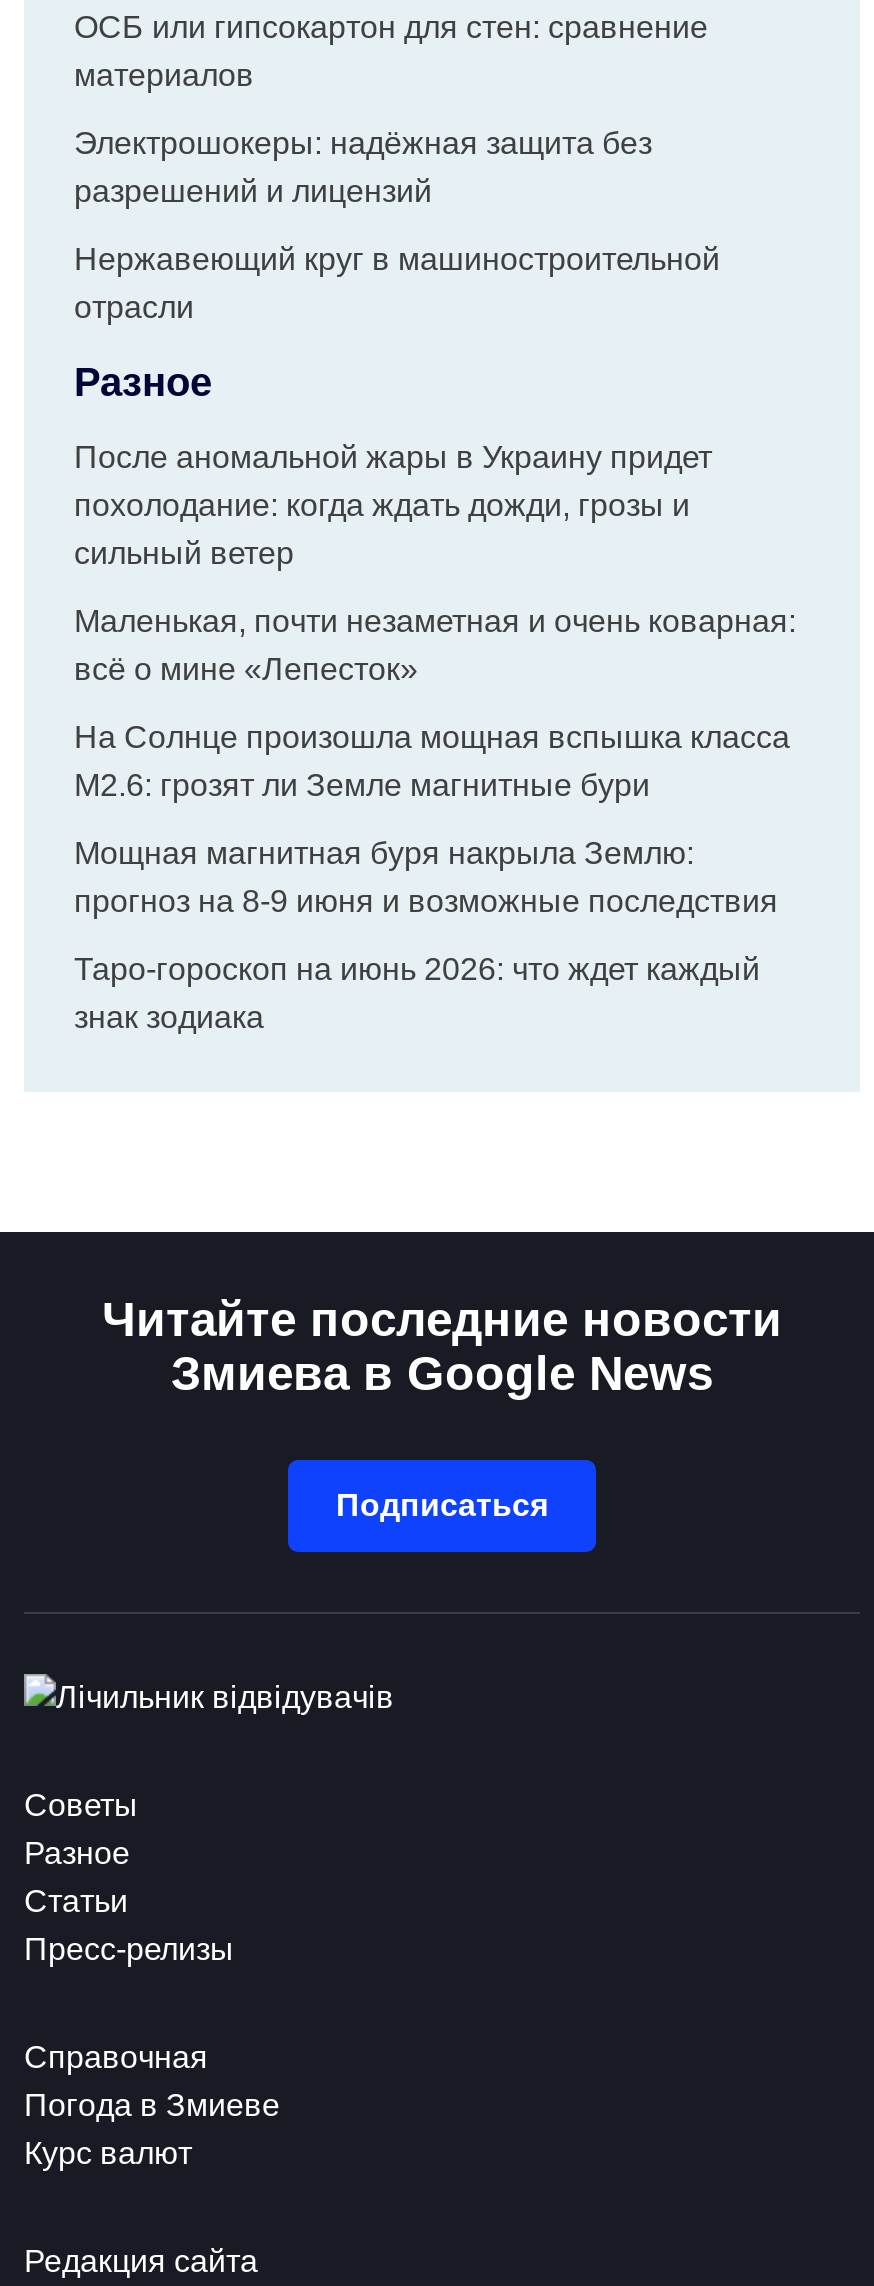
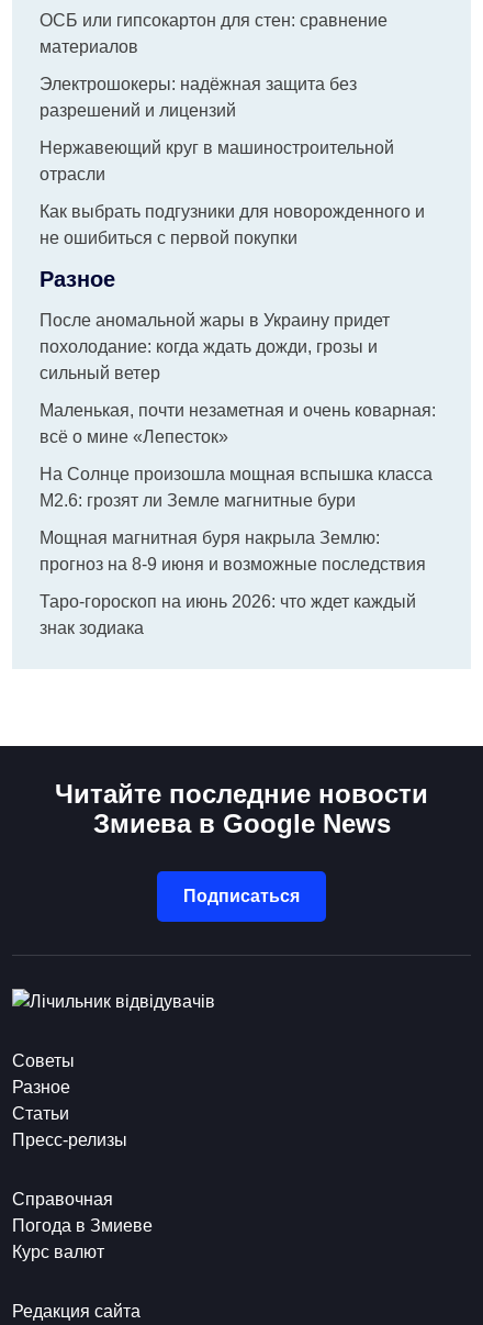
+ Как выбрать подгузники для новорожденного и
+ не ошибиться с первой покупки
